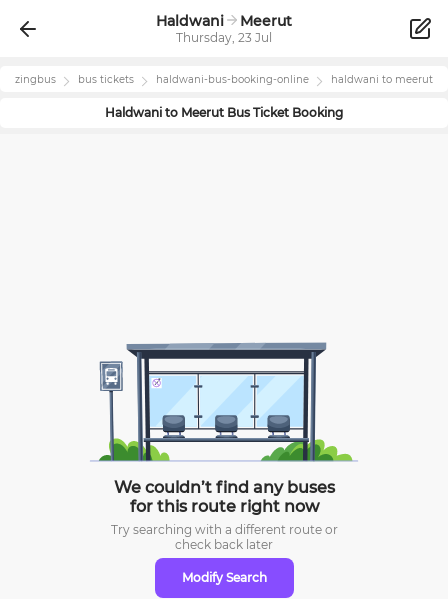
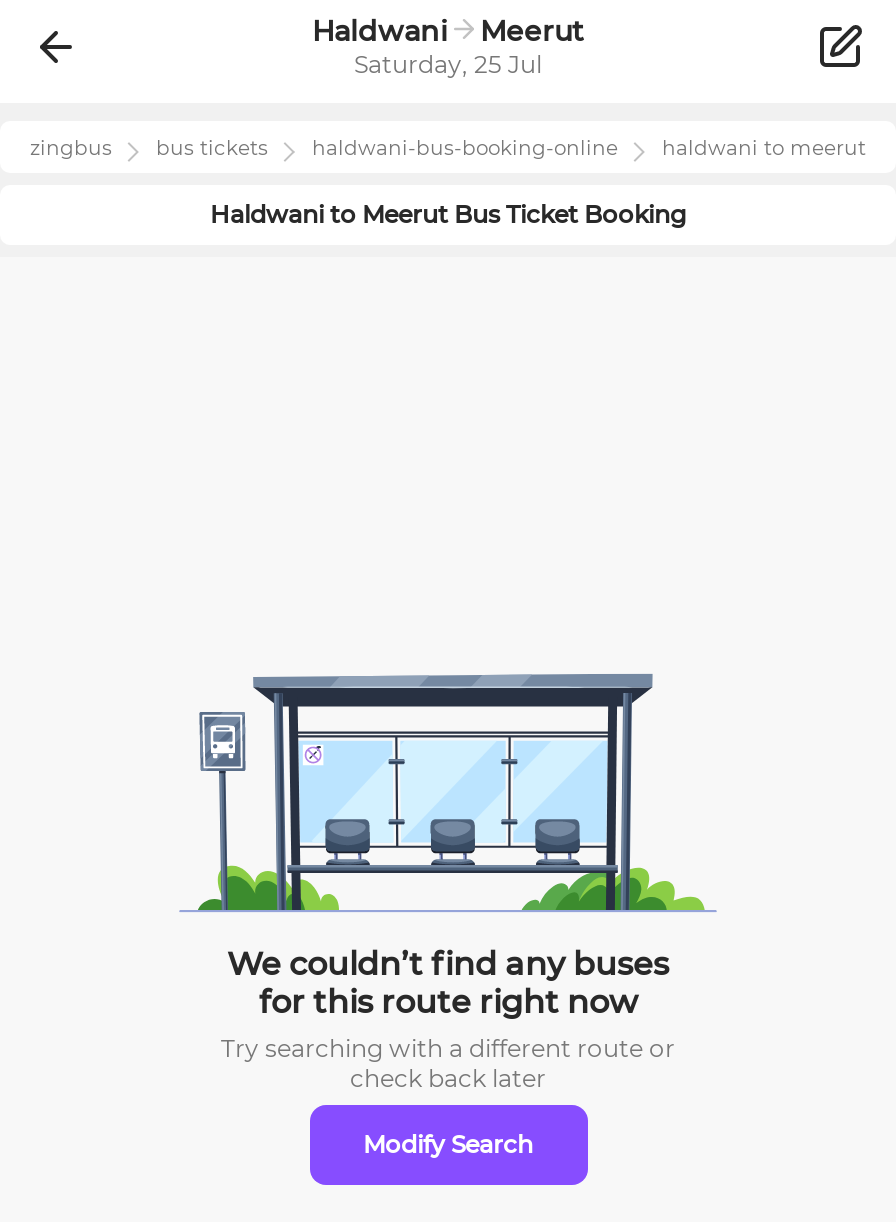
- Thursday, 23 Jul
+ Saturday, 25 Jul
